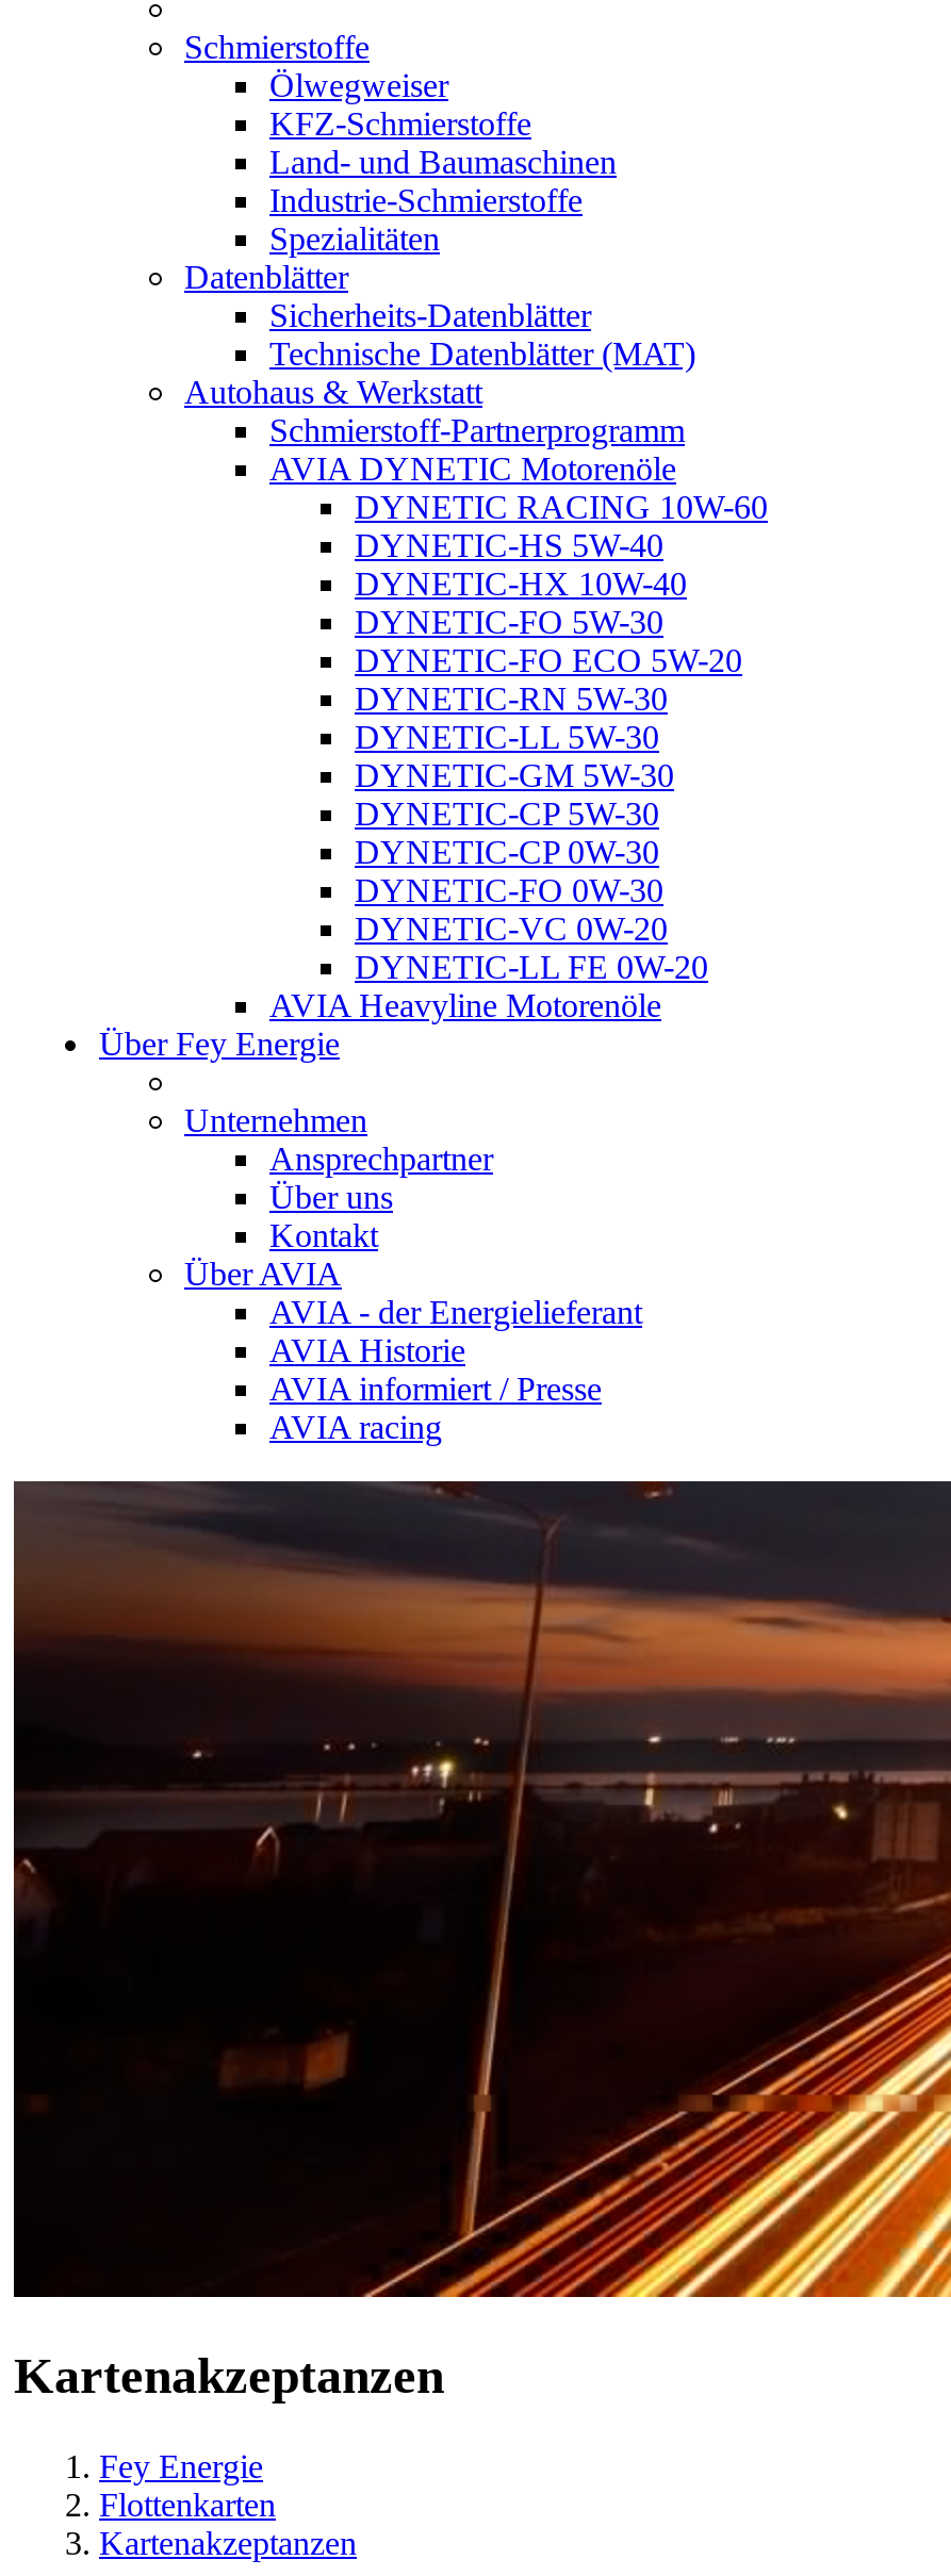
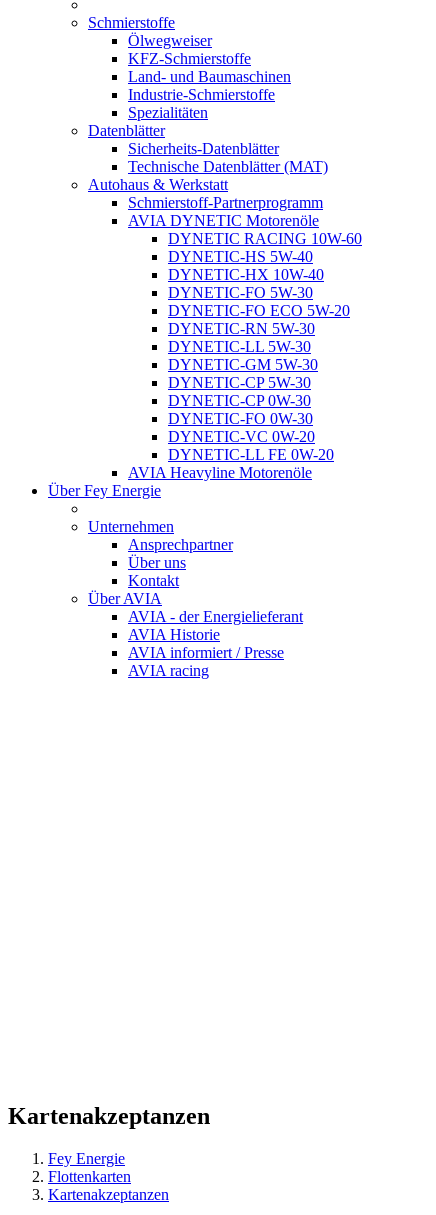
- [image]
